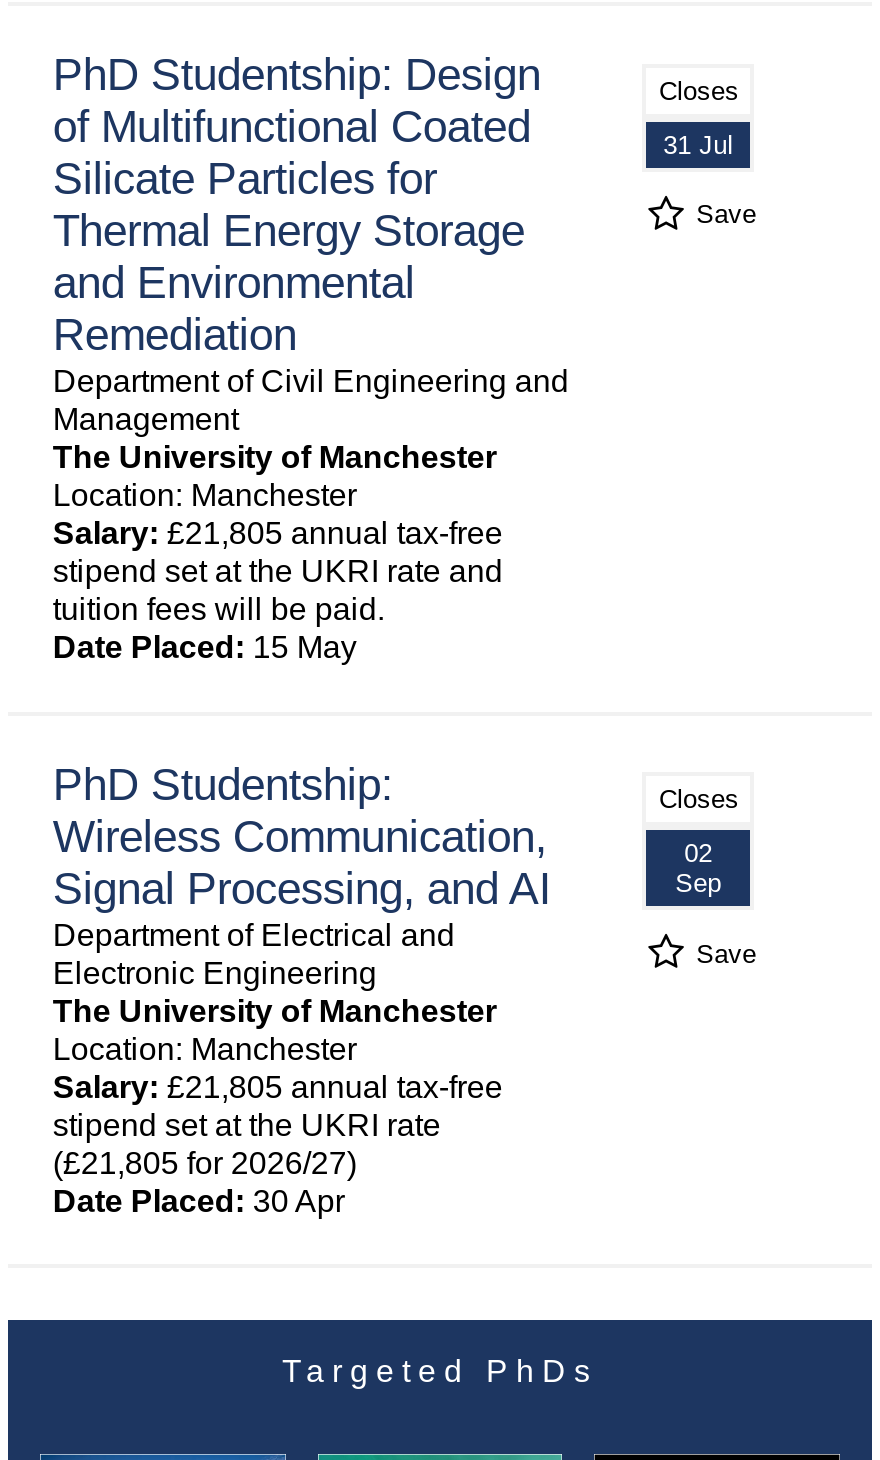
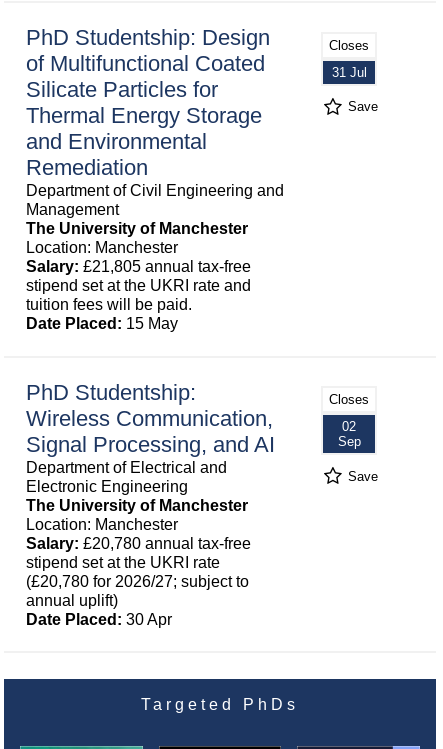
- Salary: £21,805 annual tax-free
+ Salary: £20,780 annual tax-free

- (£21,805 for 2026/27)
+ (£20,780 for 2026/27; subject to
+ annual uplift)
